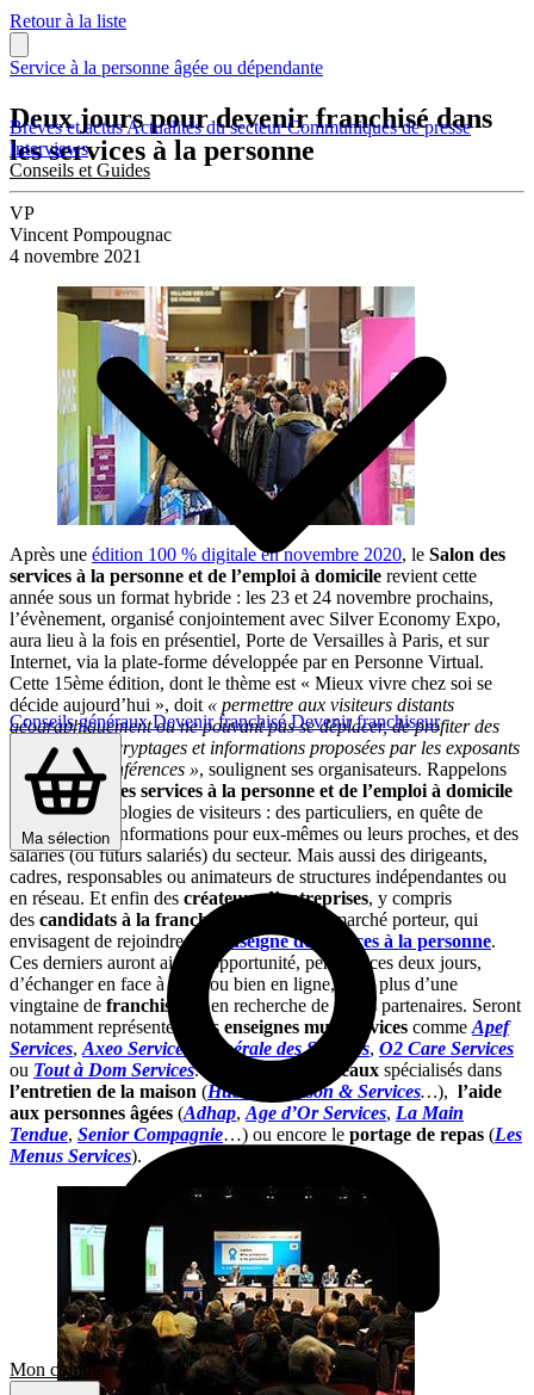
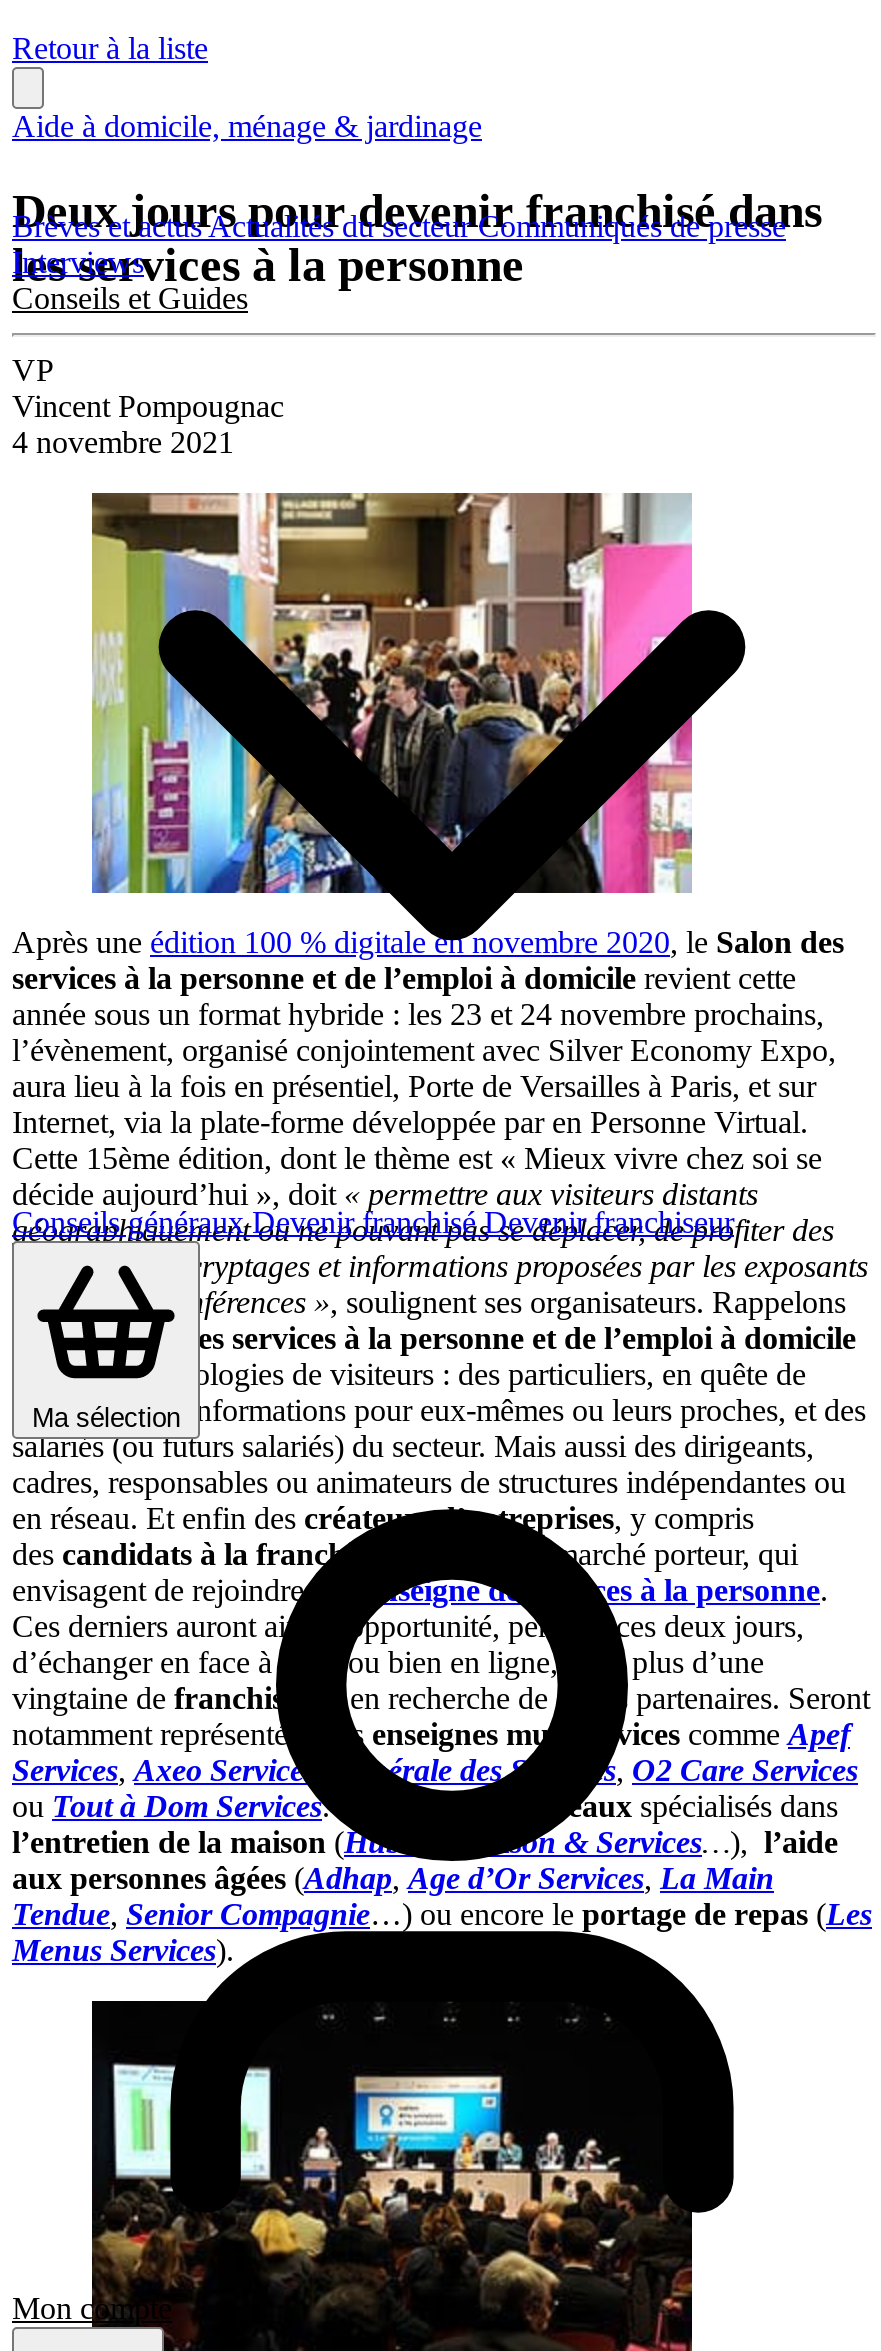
- Service à la personne âgée ou dépendante
+ Aide à domicile, ménage & jardinage
